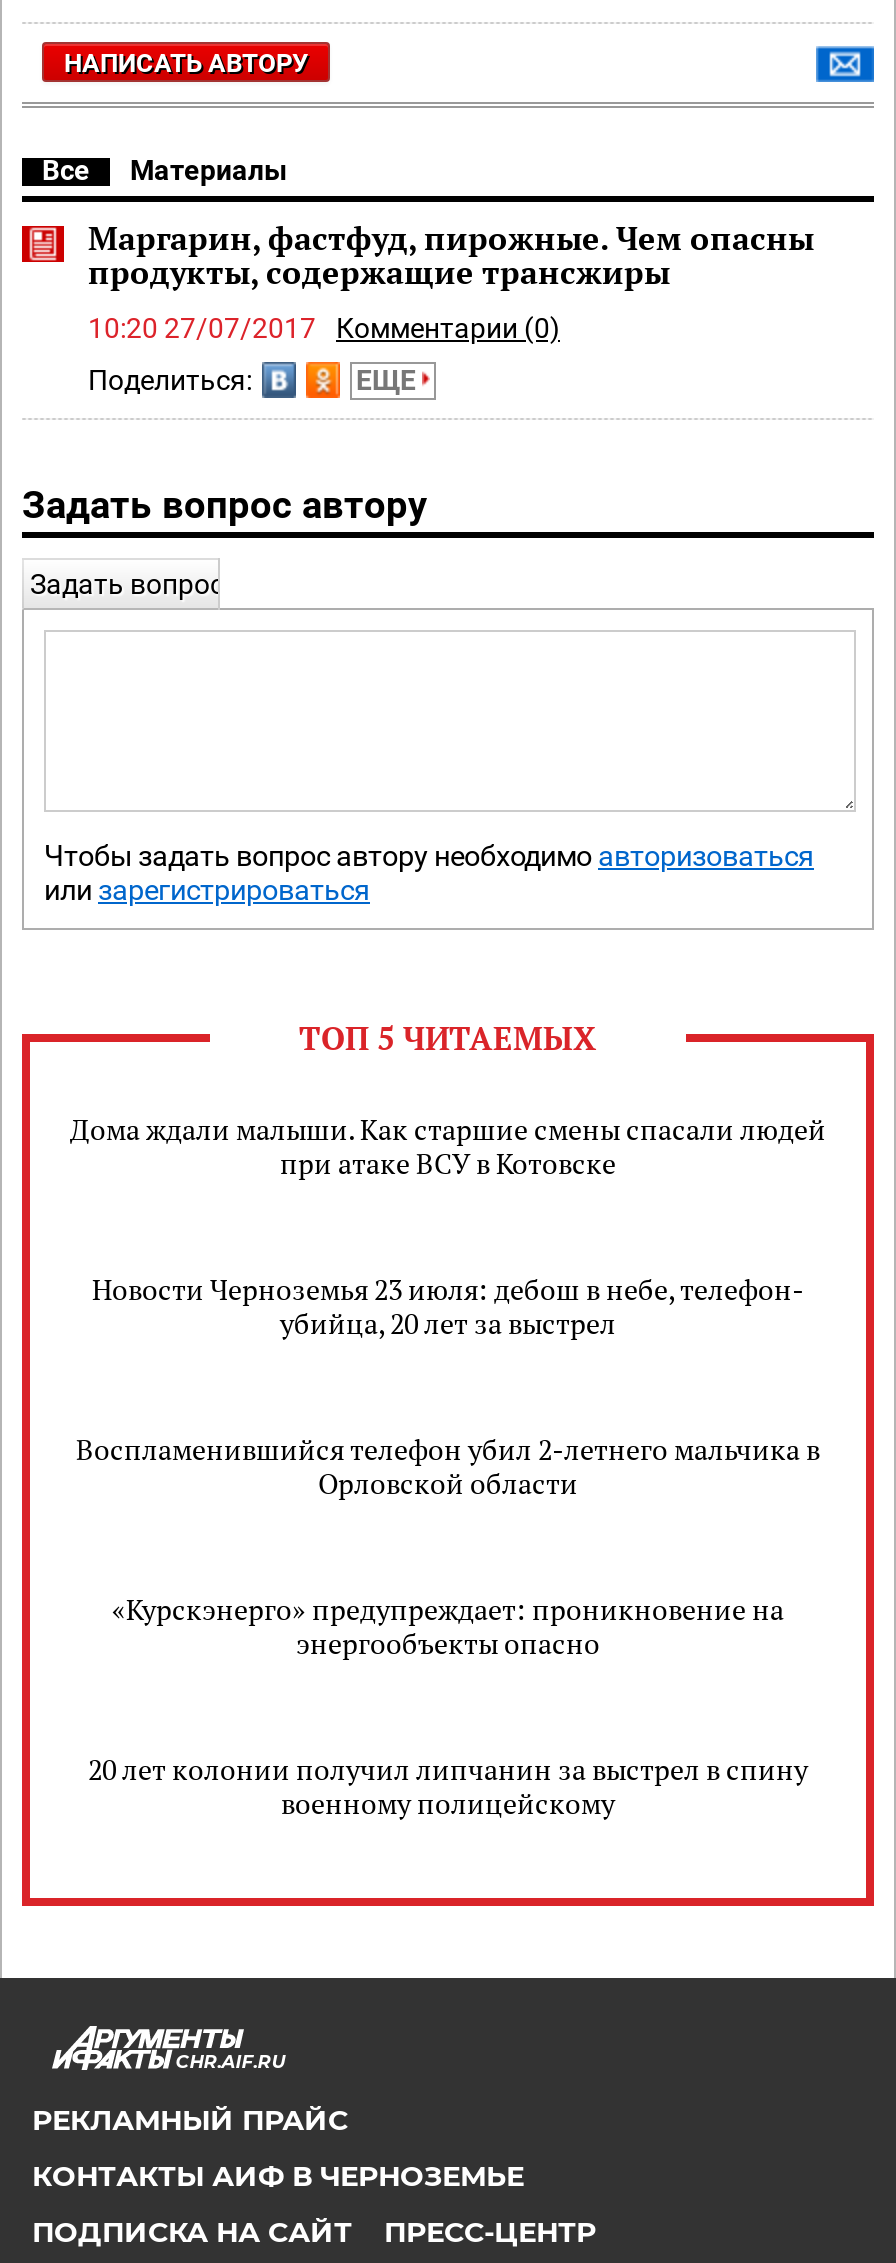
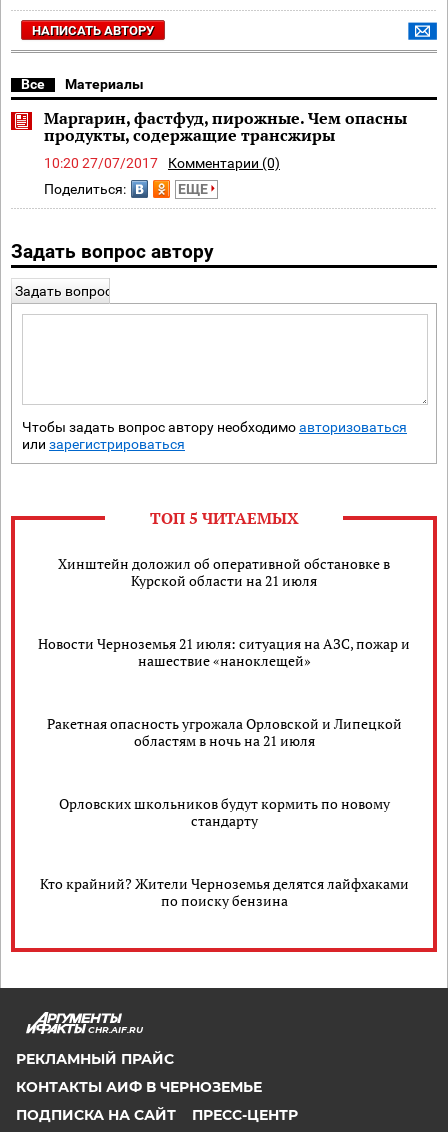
- Дома ждали малыши. Как старшие смены спасали людей
- при атаке ВСУ в Котовске
+ Хинштейн доложил об оперативной обстановке в
+ Курской области на 21 июля

- Новости Черноземья 23 июля: дебош в небе, телефон-
- убийца, 20 лет за выстрел
+ Новости Черноземья 21 июля: ситуация на АЗС, пожар и
+ нашествие «наноклещей»

- Воспламенившийся телефон убил 2-летнего мальчика в
- Орловской области
+ Ракетная опасность угрожала Орловской и Липецкой
+ областям в ночь на 21 июля

- «Курскэнерго» предупреждает: проникновение на
- энергообъекты опасно
+ Орловских школьников будут кормить по новому
+ стандарту

- 20 лет колонии получил липчанин за выстрел в спину
- военному полицейскому
+ Кто крайний? Жители Черноземья делятся лайфхаками
+ по поиску бензина
